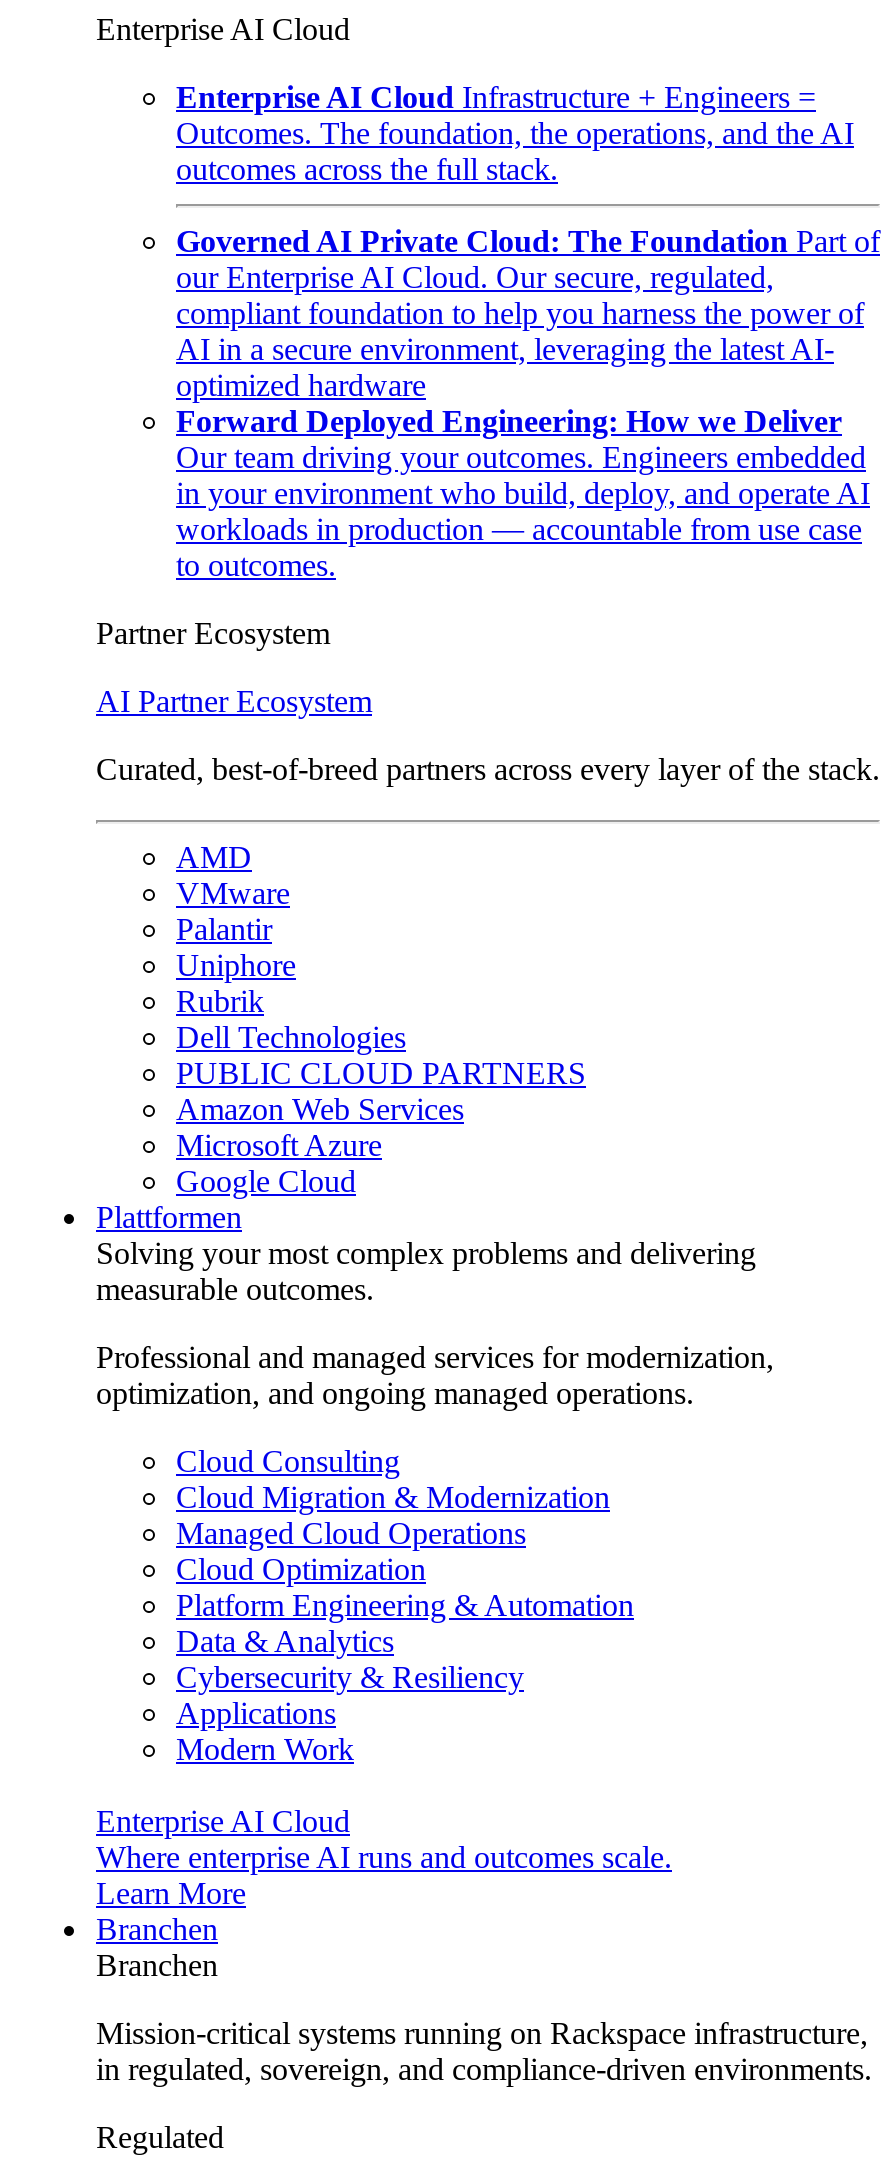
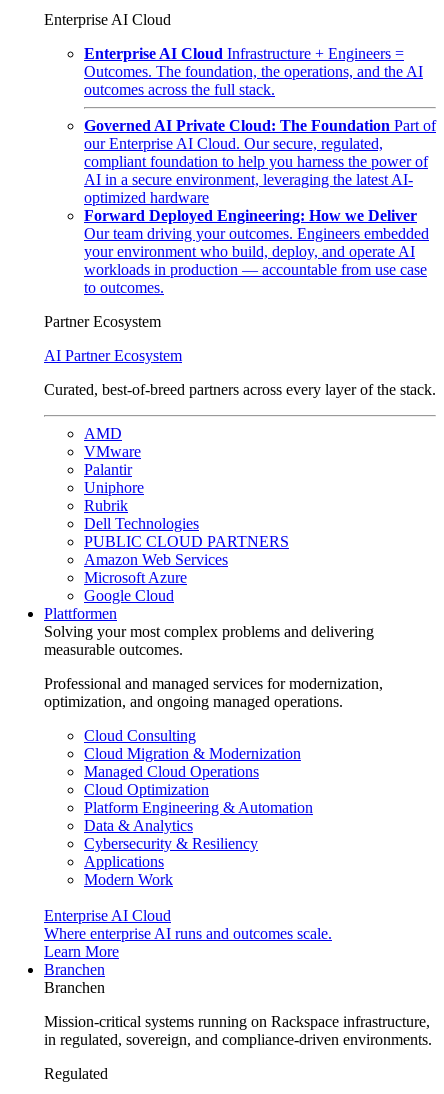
- in your environment who build, deploy, and operate AI
+ your environment who build, deploy, and operate AI
